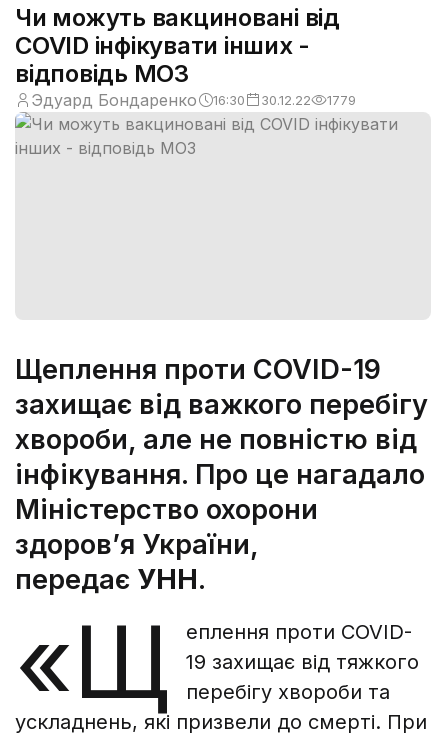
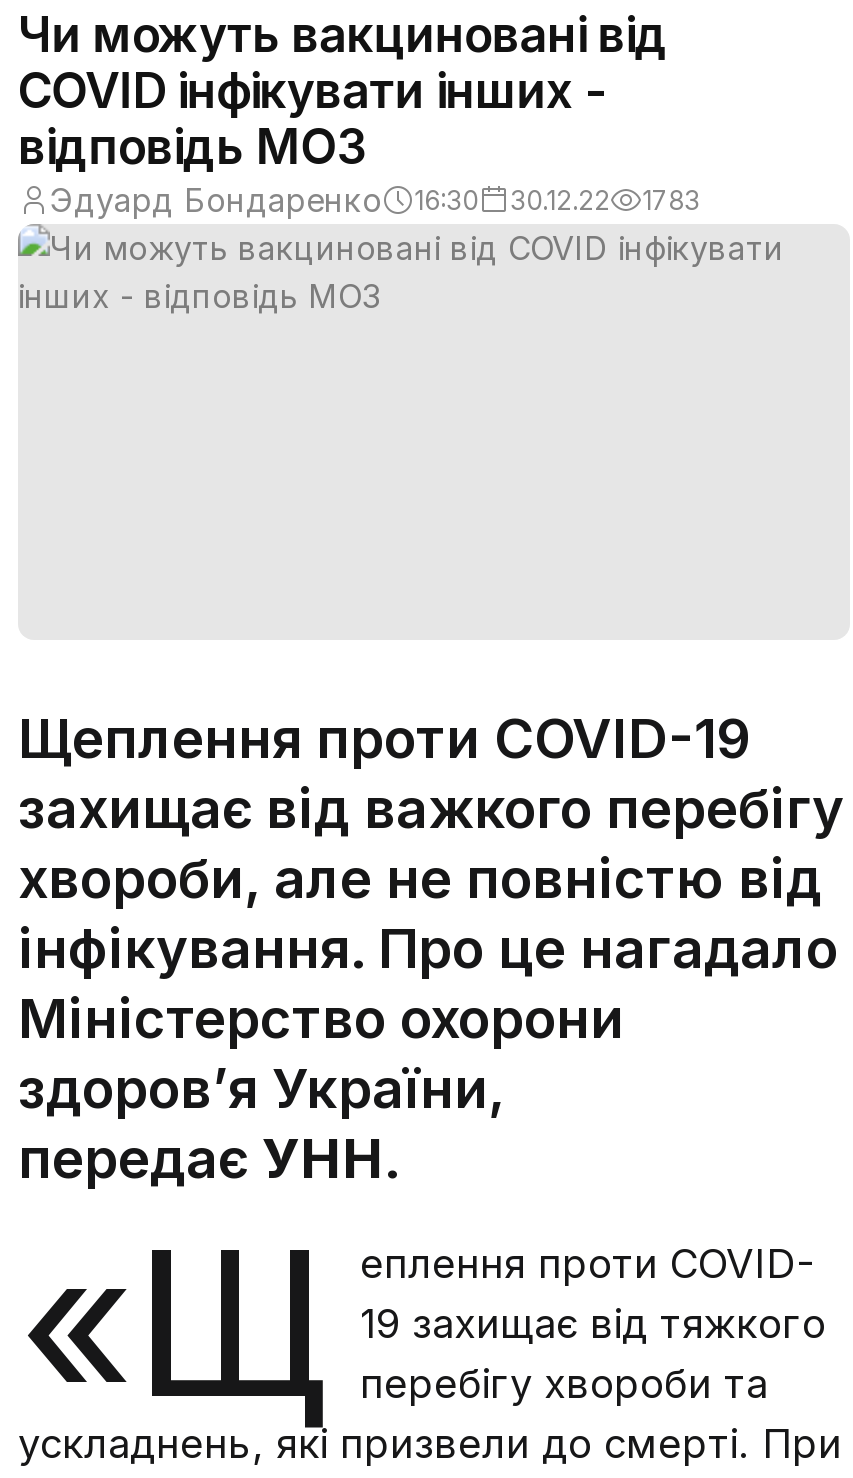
- Эдуард Бондаренко 16:30 30.12.22 1779
+ Эдуард Бондаренко 16:30 30.12.22 1783
